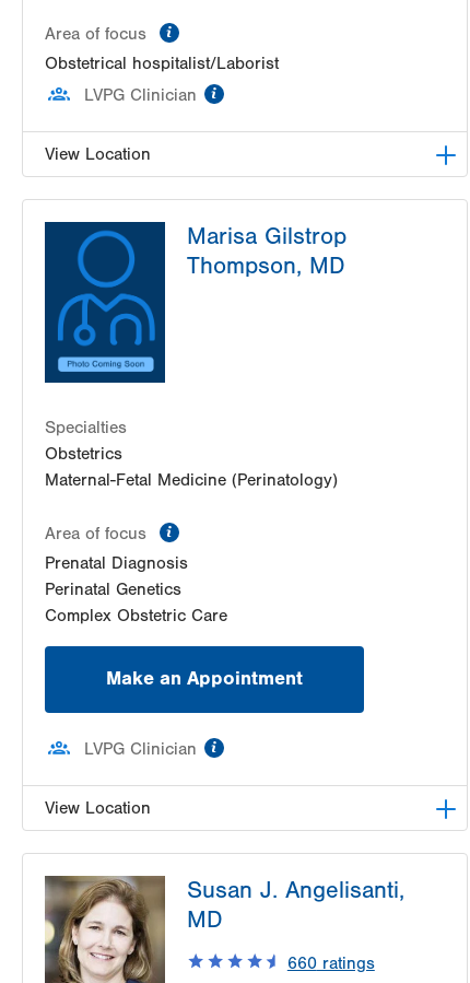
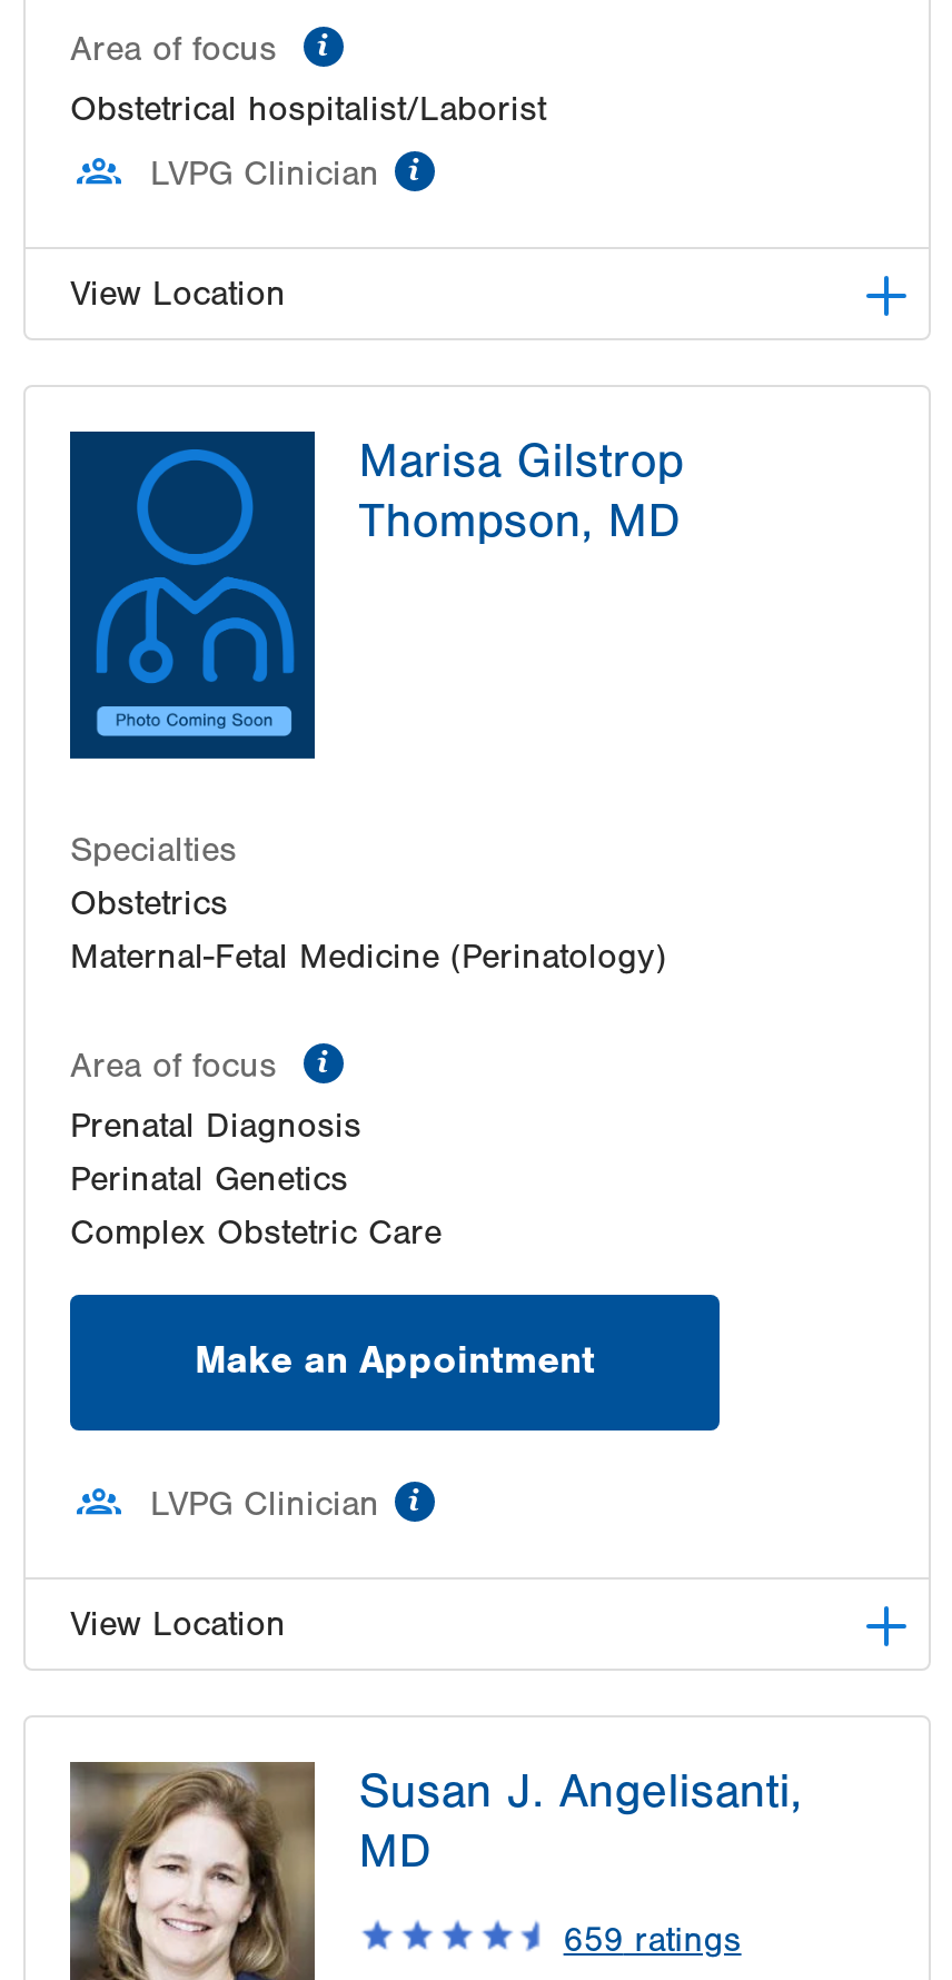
- 660 ratings
+ 659 ratings
